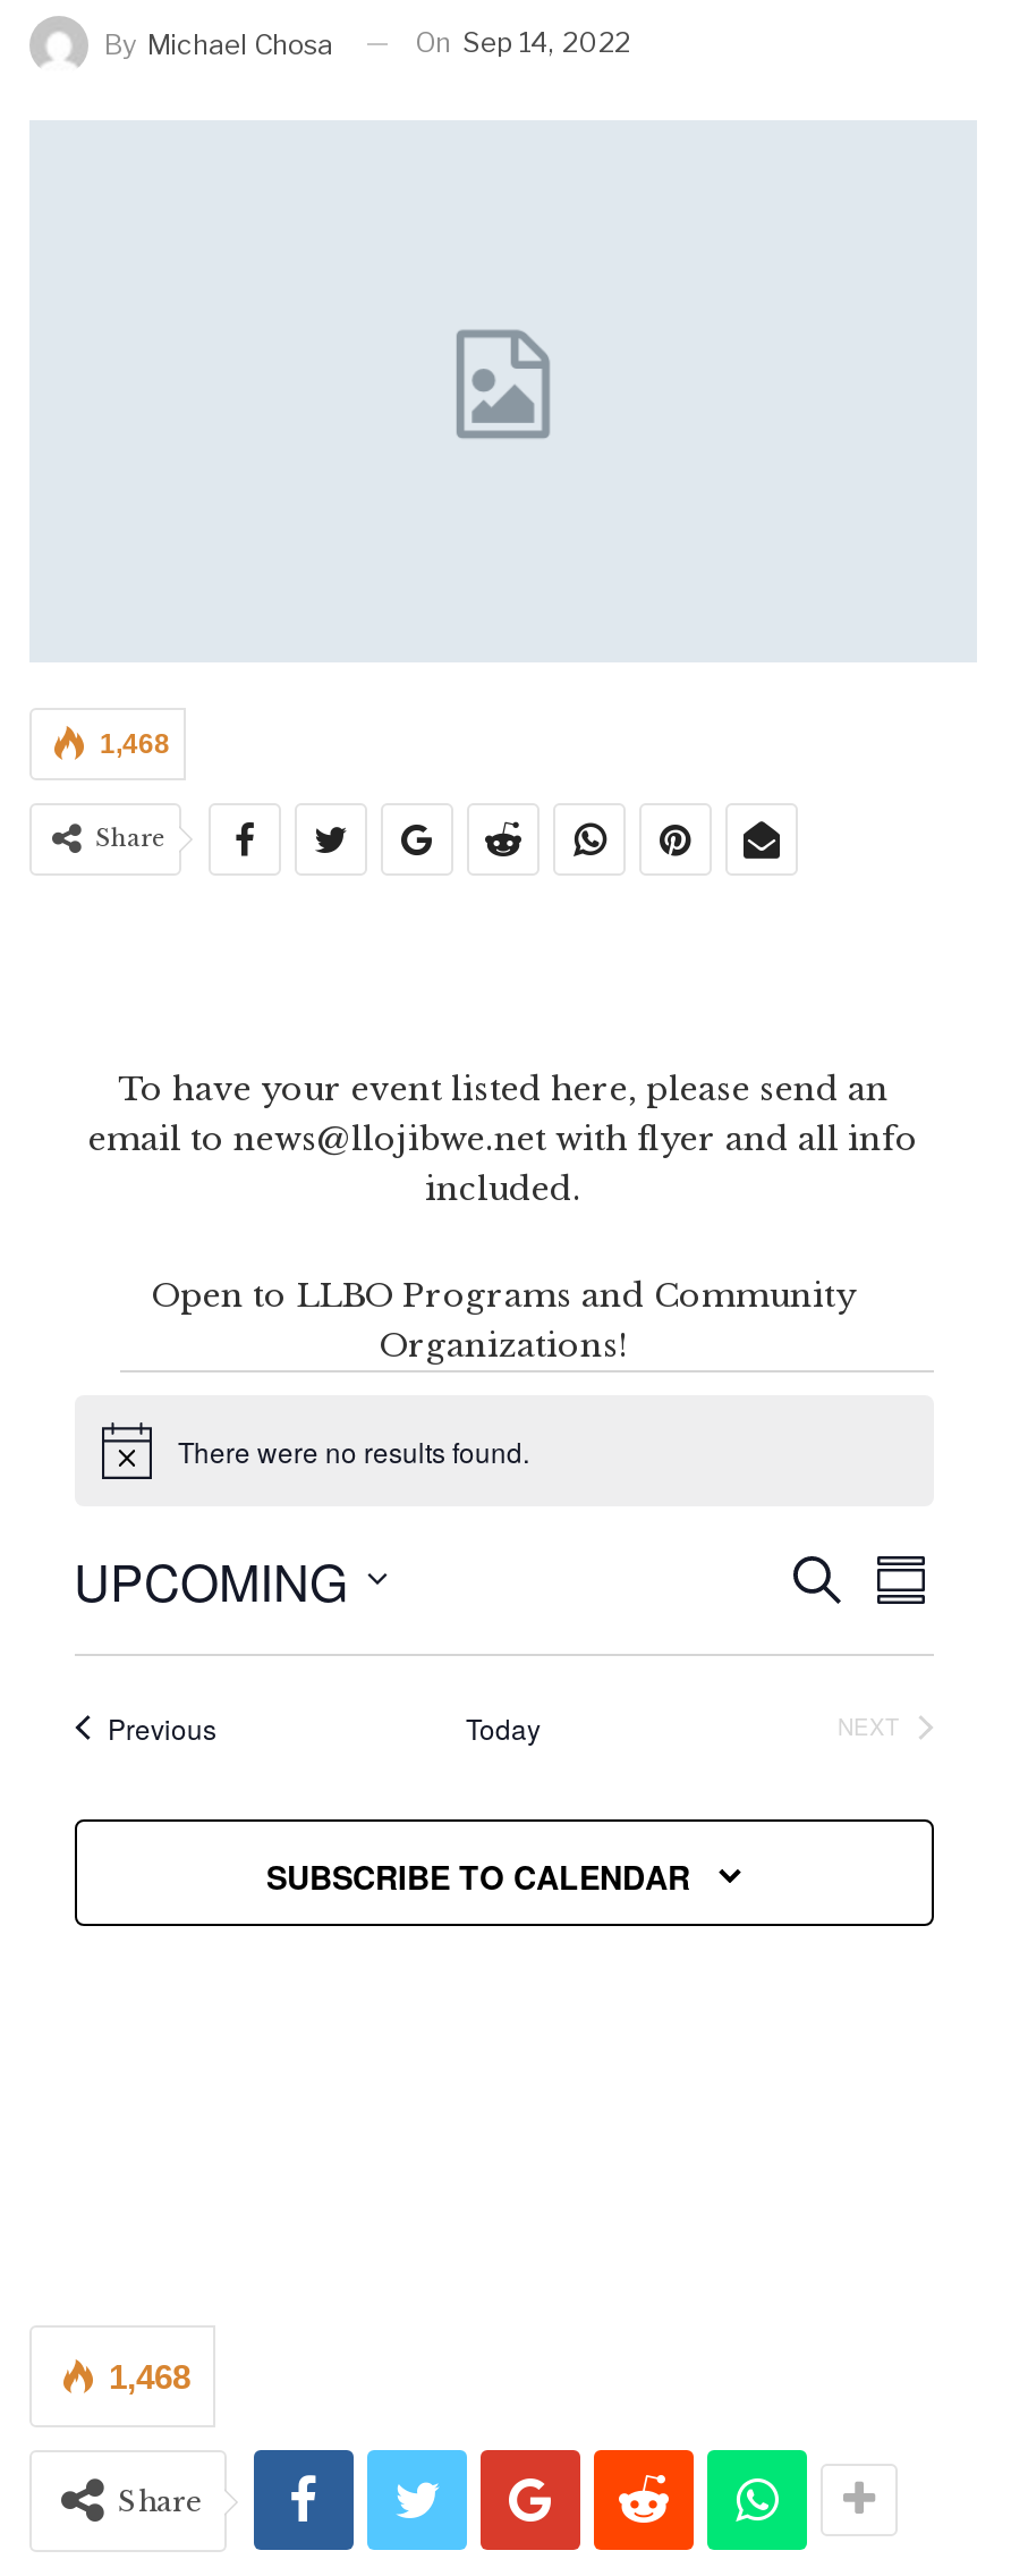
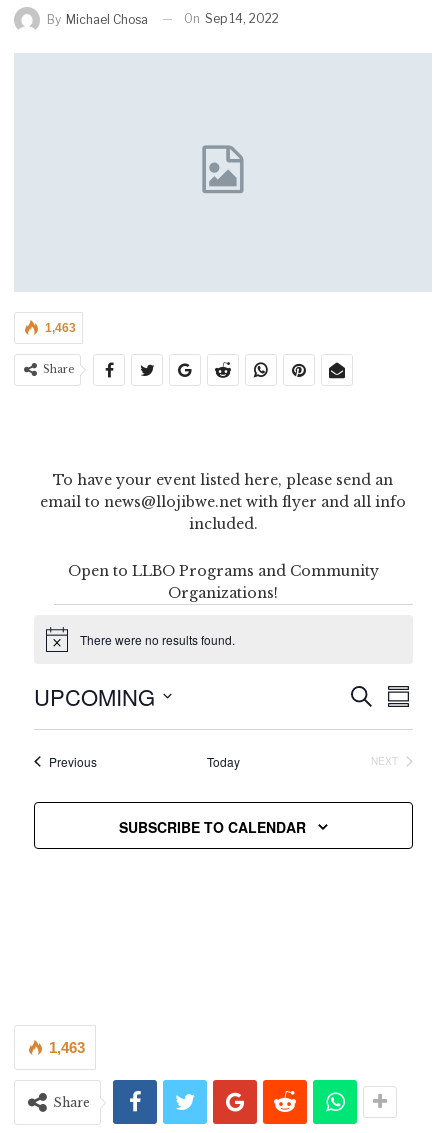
- 1,468
+ 1,463

- 1,468
+ 1,463
